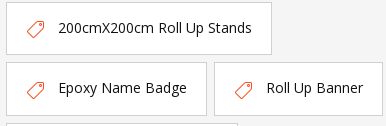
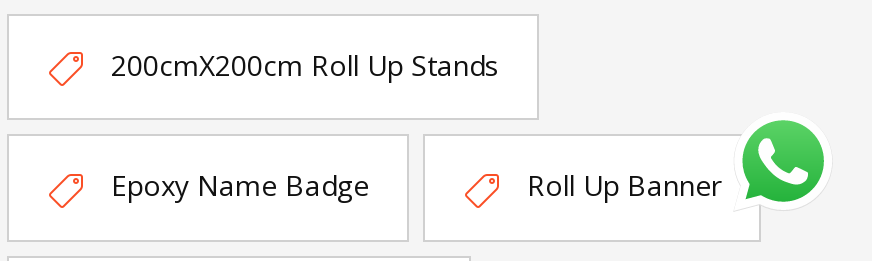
+ [image]
